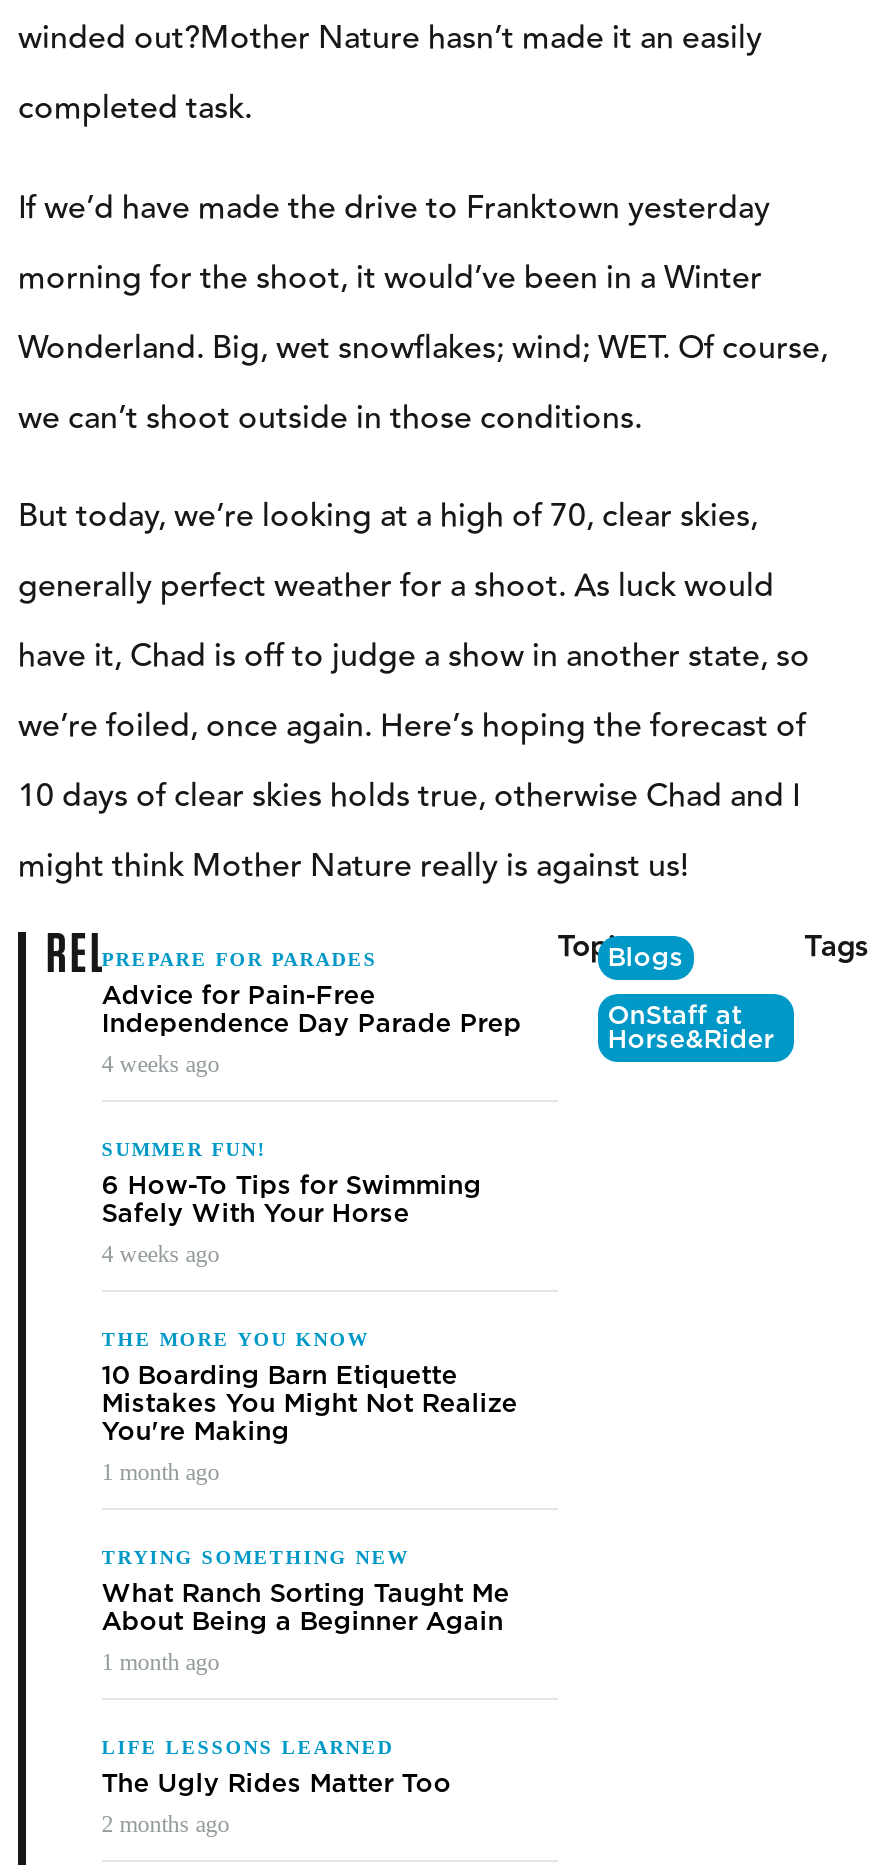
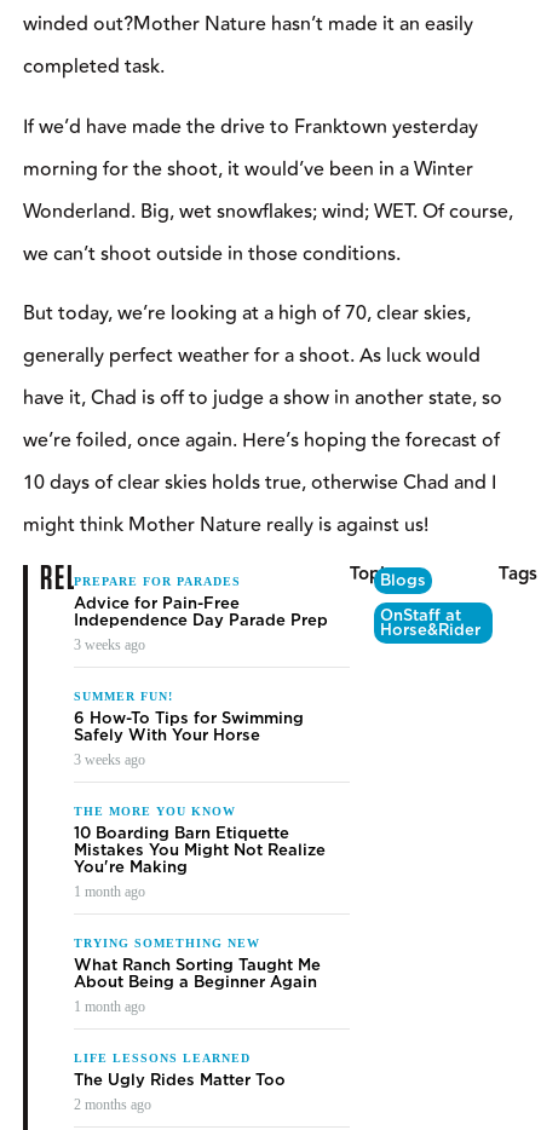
- 4 weeks ago
+ 3 weeks ago

- 4 weeks ago
+ 3 weeks ago
